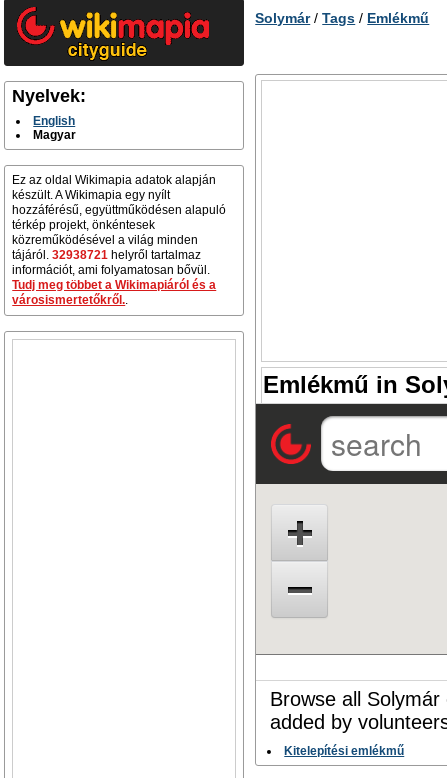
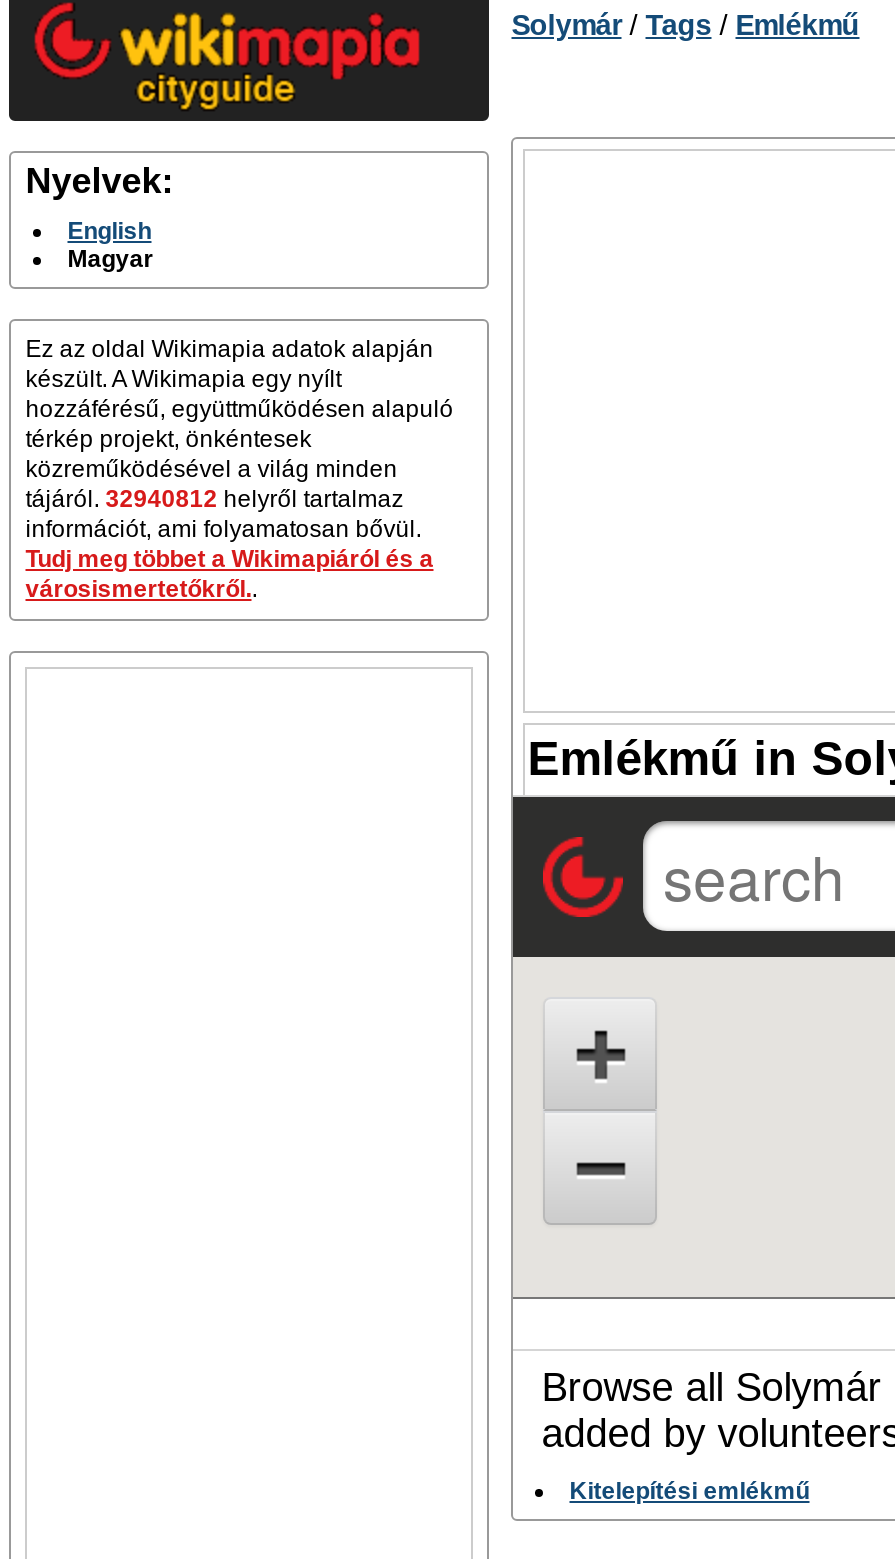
- tájáról. 32938721 helyről tartalmaz
+ tájáról. 32940812 helyről tartalmaz
